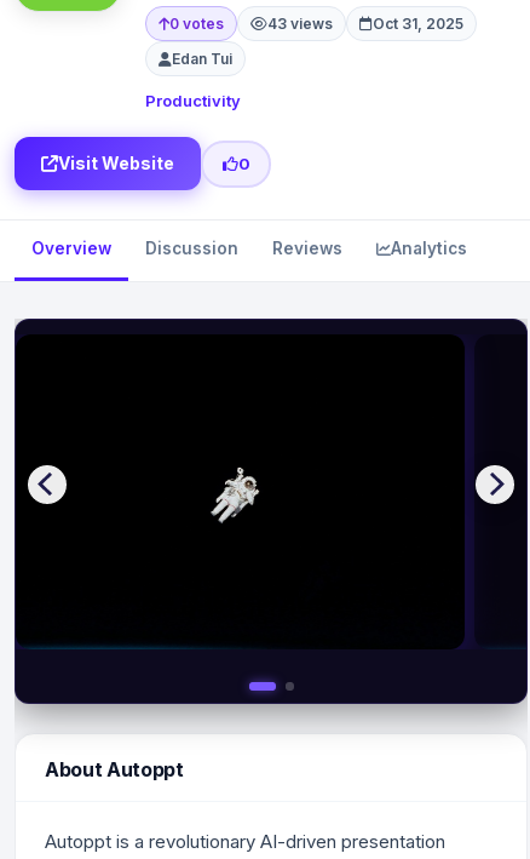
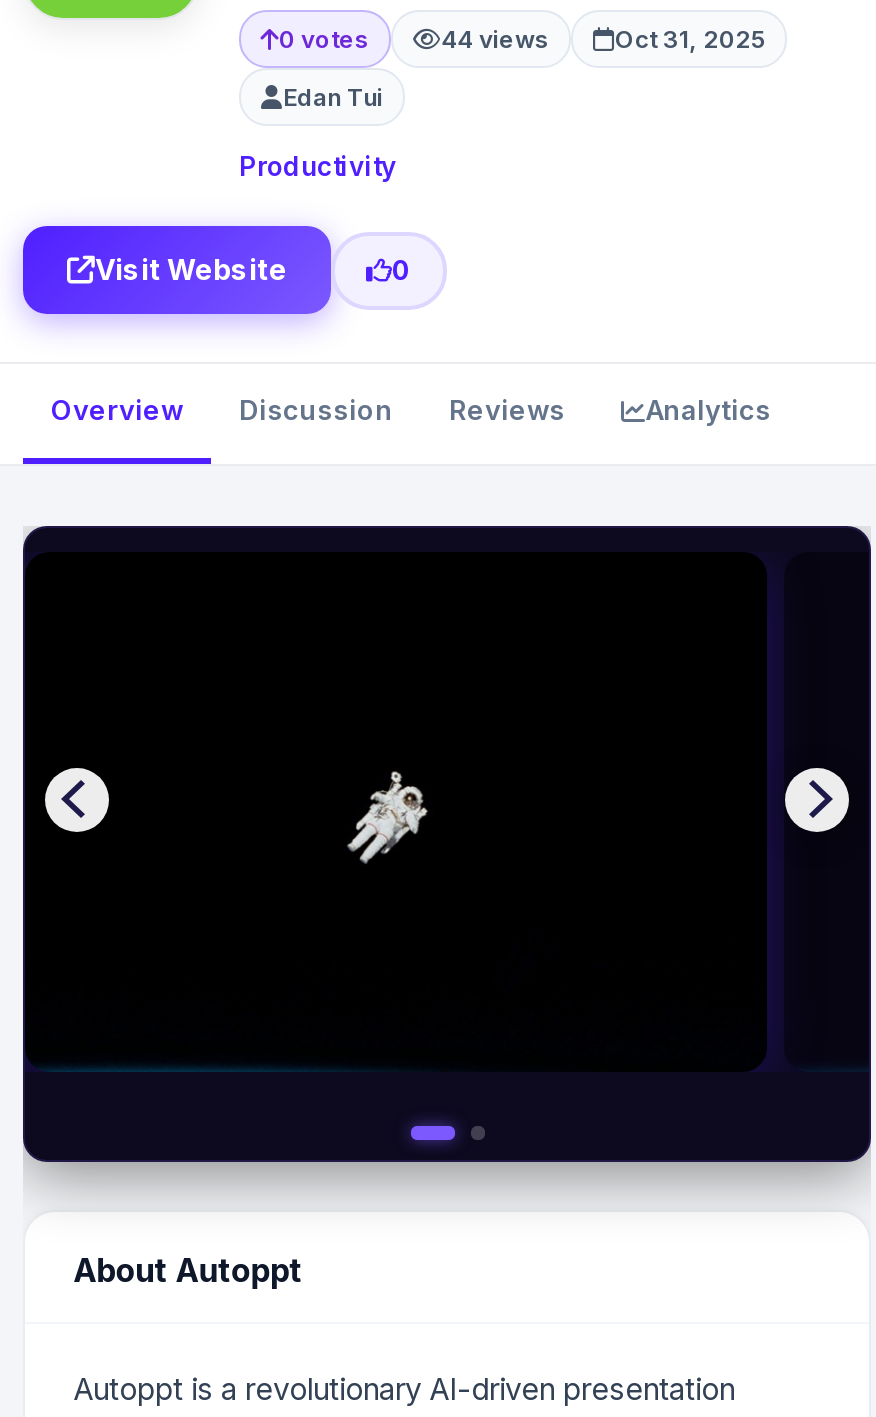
- 43 views
+ 44 views
